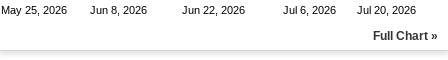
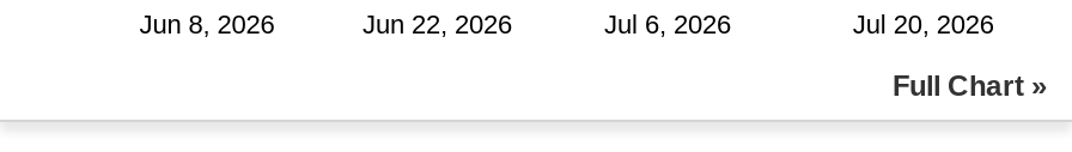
- May 25, 2026
